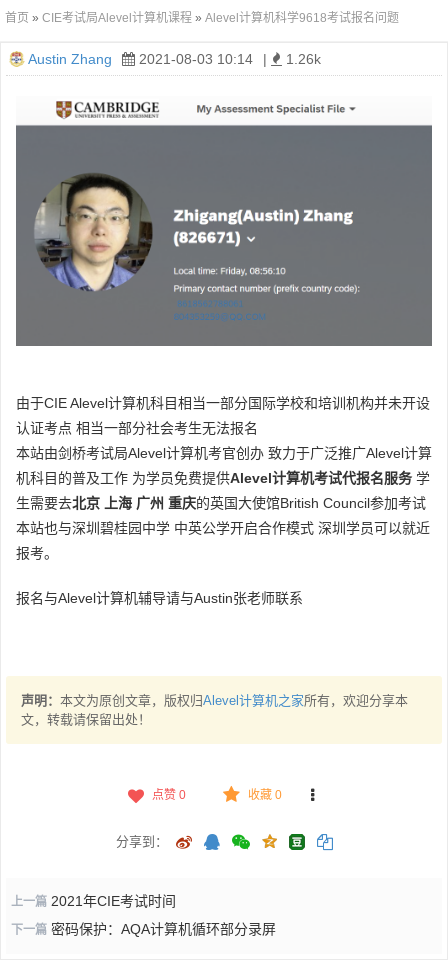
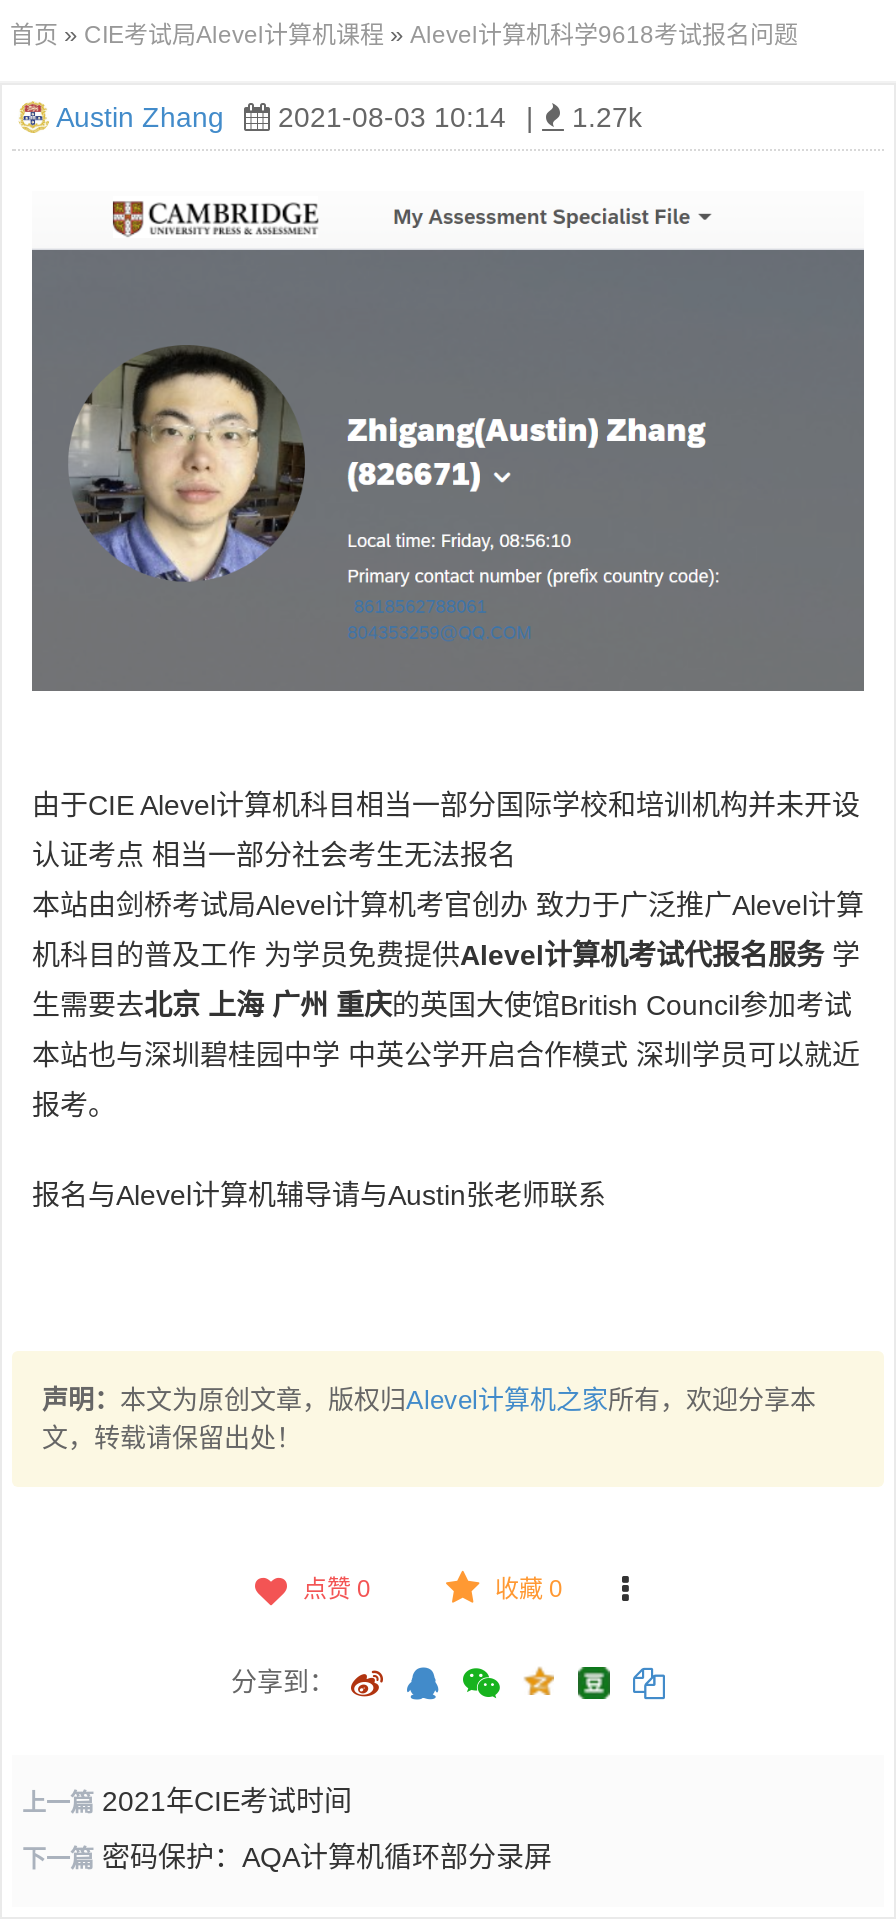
- 1.26k
+ 1.27k
